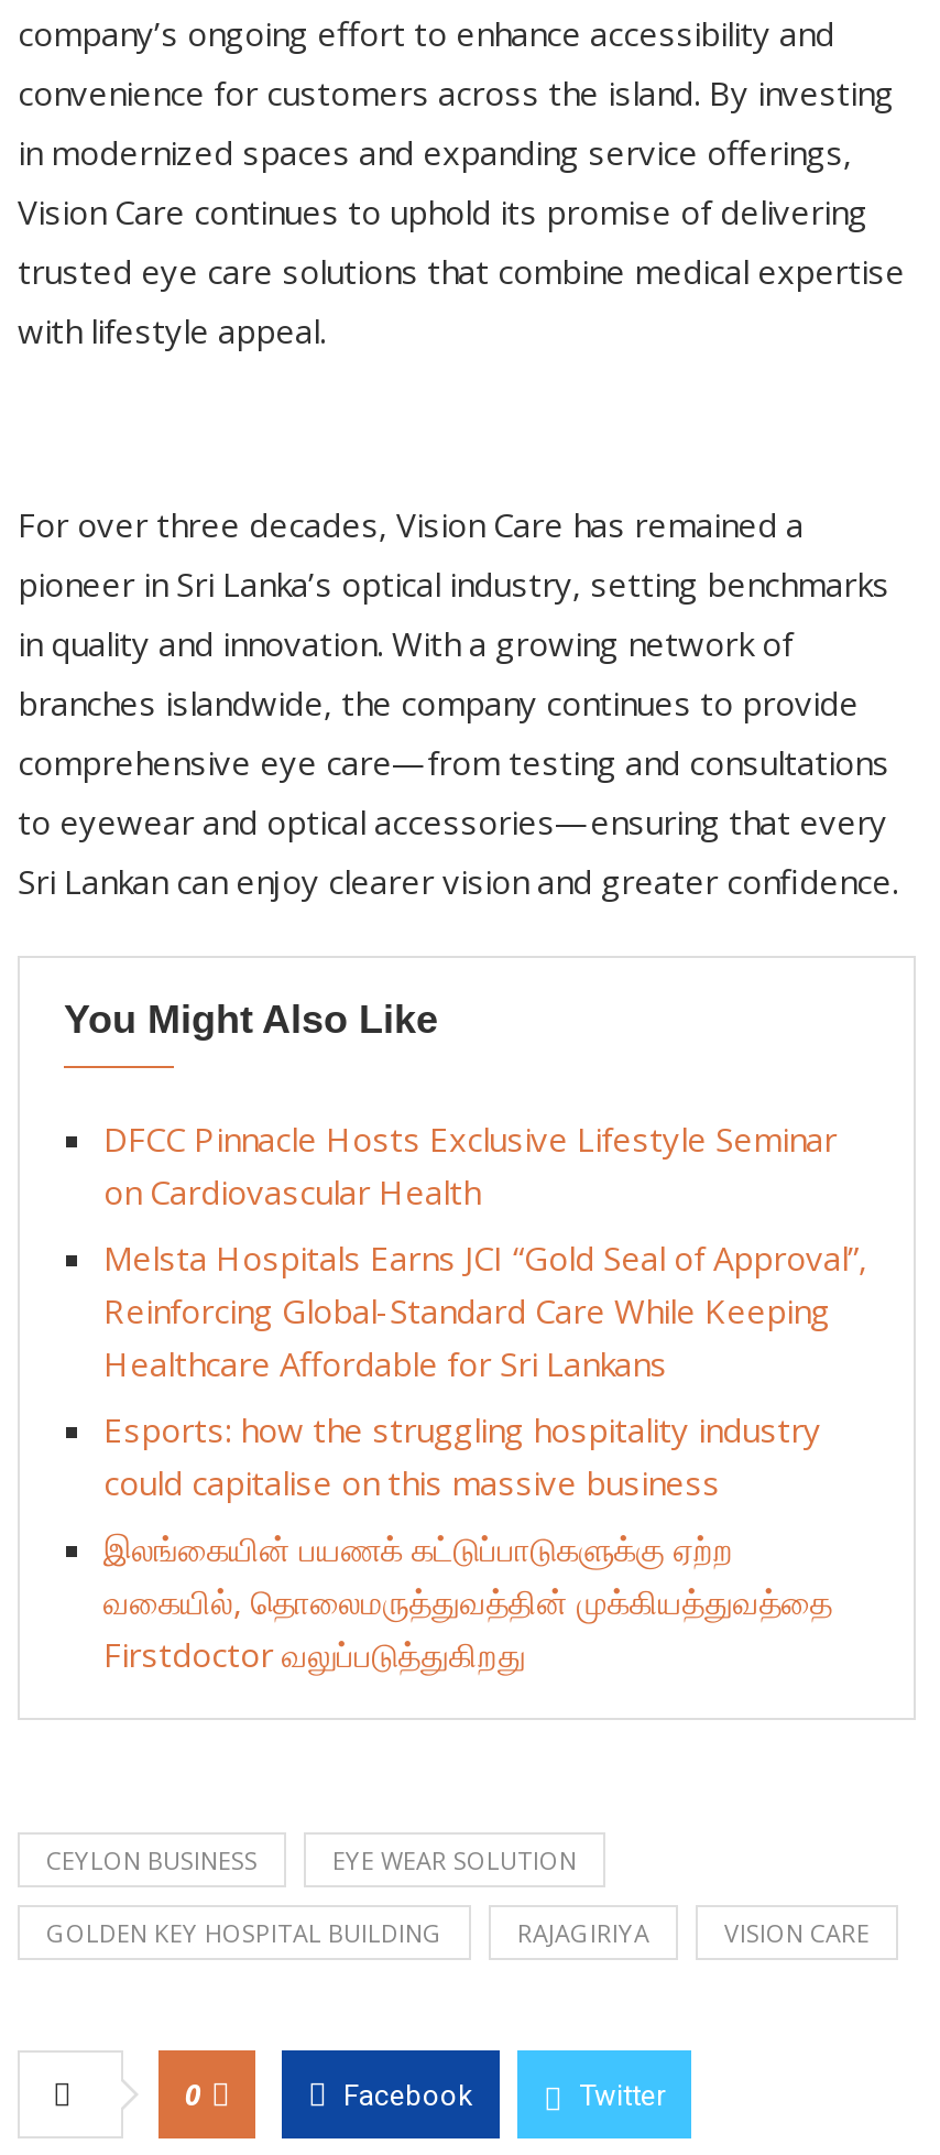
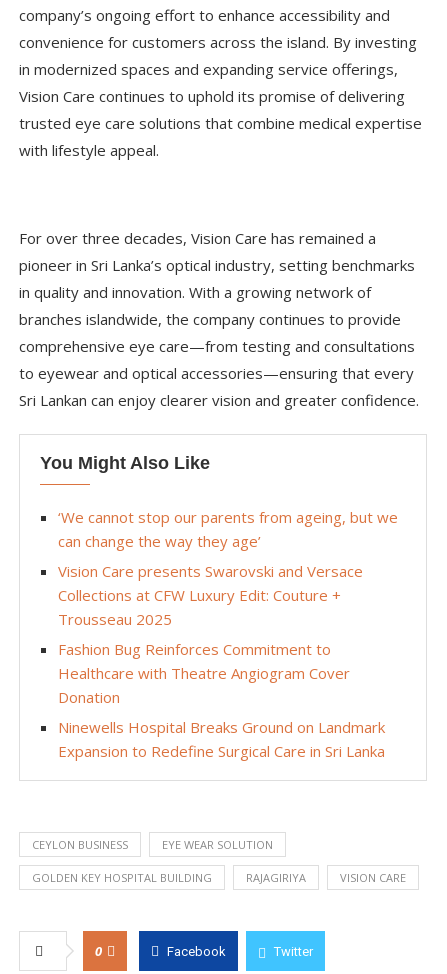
- DFCC Pinnacle Hosts Exclusive Lifestyle Seminar
- on Cardiovascular Health
+ ‘We cannot stop our parents from ageing, but we
+ can change the way they age’

- Melsta Hospitals Earns JCI “Gold Seal of Approval”,
- Reinforcing Global-Standard Care While Keeping
- Healthcare Affordable for Sri Lankans
+ Vision Care presents Swarovski and Versace
+ Collections at CFW Luxury Edit: Couture +
+ Trousseau 2025

- Esports: how the struggling hospitality industry
- could capitalise on this massive business
+ Fashion Bug Reinforces Commitment to
+ Healthcare with Theatre Angiogram Cover
+ Donation

- இலங்கையின் பயணக் கட்டுப்பாடுகளுக்கு ஏற்ற
- வகையில், தொலைமருத்துவத்தின் முக்கியத்துவத்தை
- Firstdoctor வலுப்படுத்துகிறது
+ Ninewells Hospital Breaks Ground on Landmark
+ Expansion to Redefine Surgical Care in Sri Lanka
